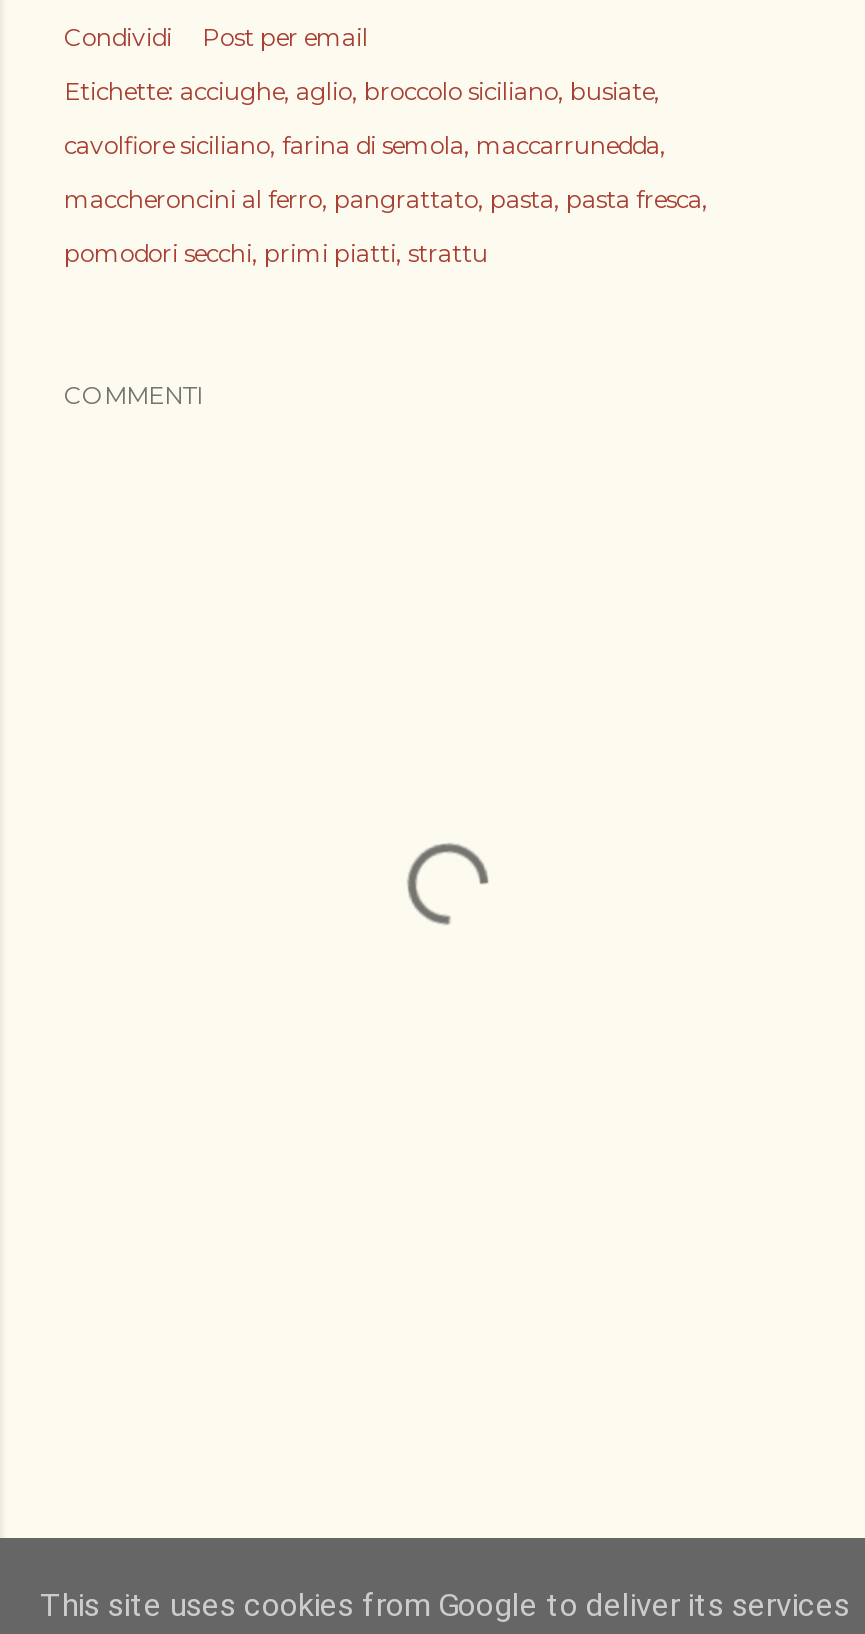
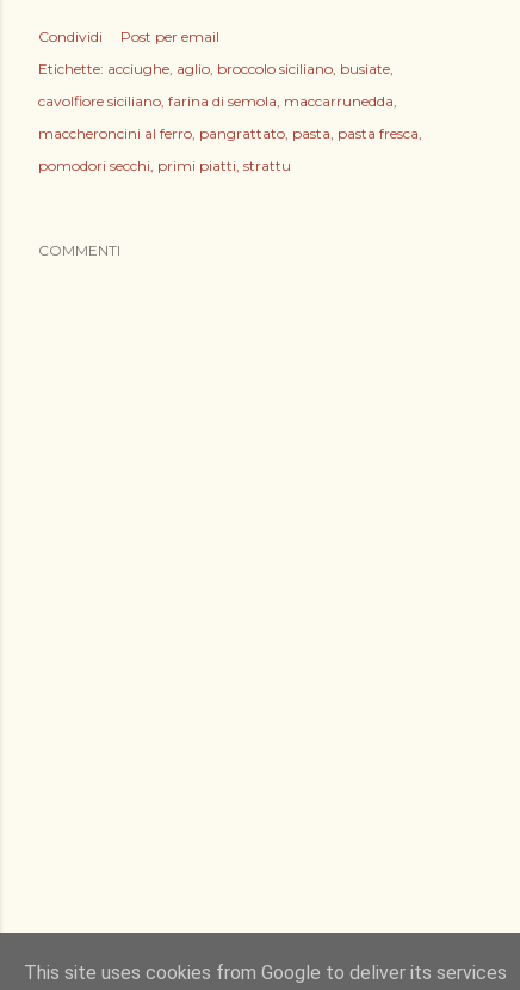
- [image]
